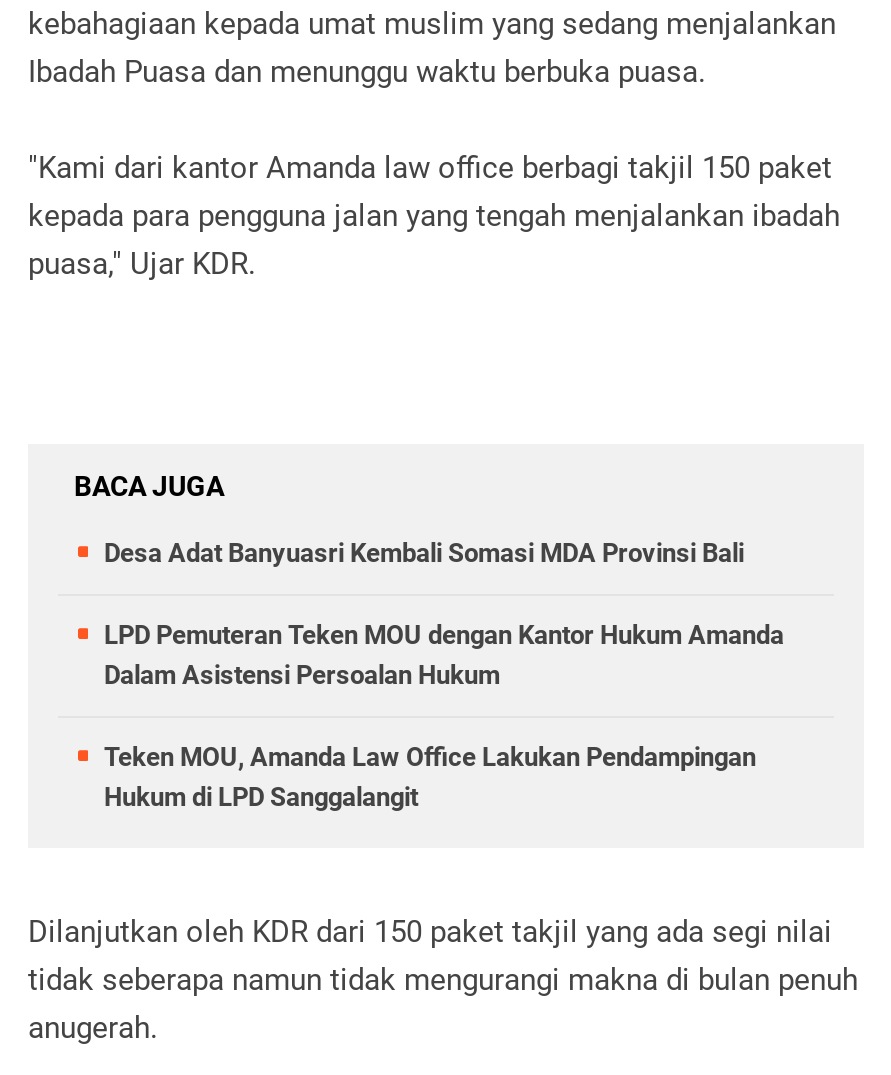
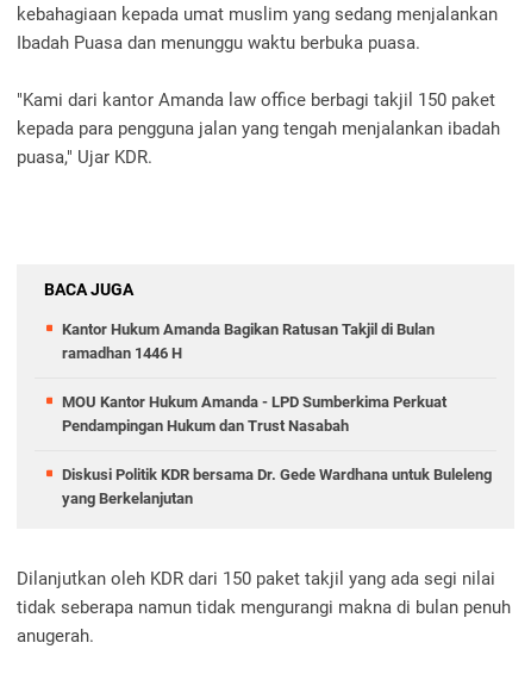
- Desa Adat Banyuasri Kembali Somasi MDA Provinsi Bali
+ Kantor Hukum Amanda Bagikan Ratusan Takjil di Bulan
+ ramadhan 1446 H

- LPD Pemuteran Teken MOU dengan Kantor Hukum Amanda
- Dalam Asistensi Persoalan Hukum
+ MOU Kantor Hukum Amanda - LPD Sumberkima Perkuat
+ Pendampingan Hukum dan Trust Nasabah

- Teken MOU, Amanda Law Office Lakukan Pendampingan
- Hukum di LPD Sanggalangit
+ Diskusi Politik KDR bersama Dr. Gede Wardhana untuk Buleleng
+ yang Berkelanjutan
